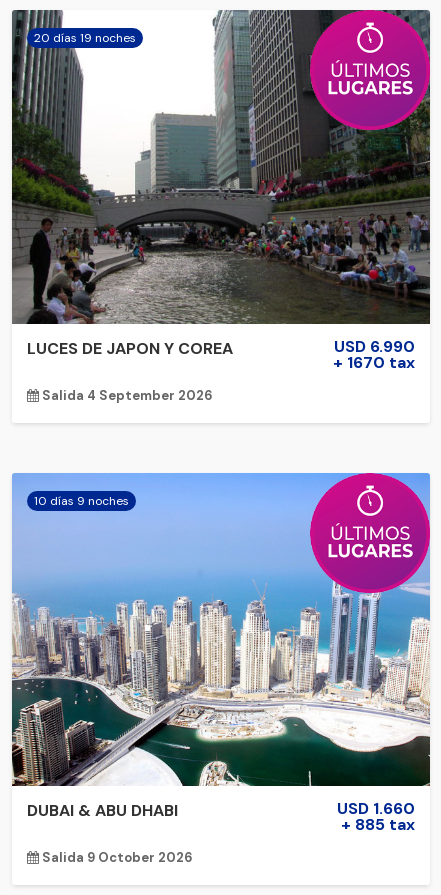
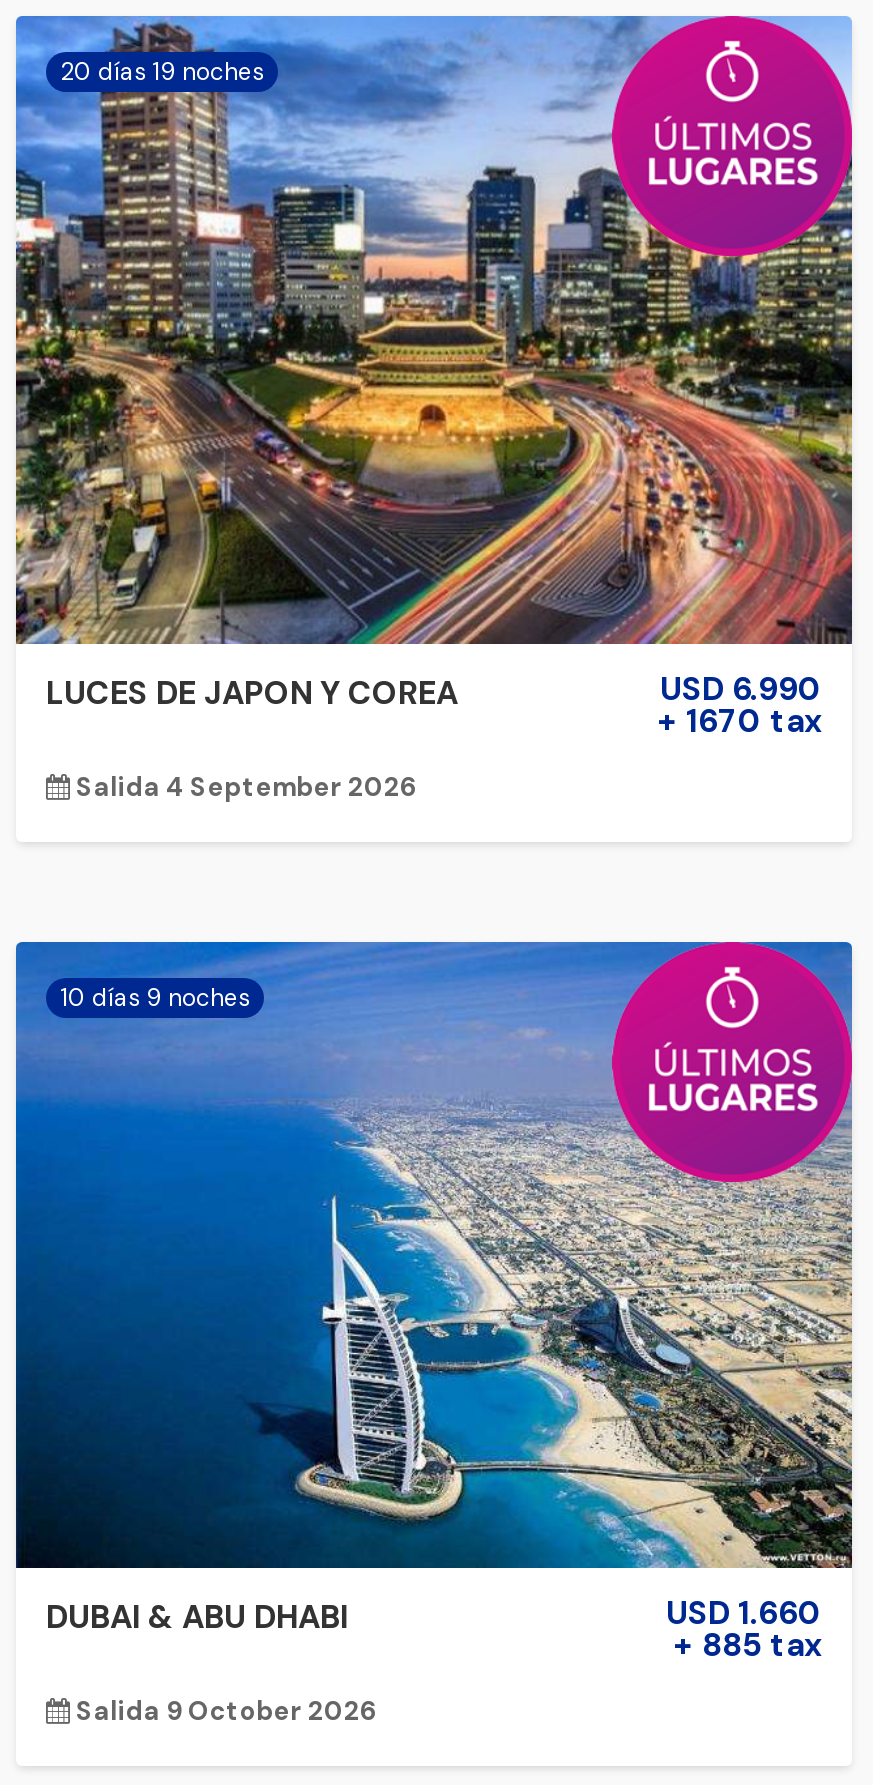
- [image]
+ [image]

- [image]
+ [image]
